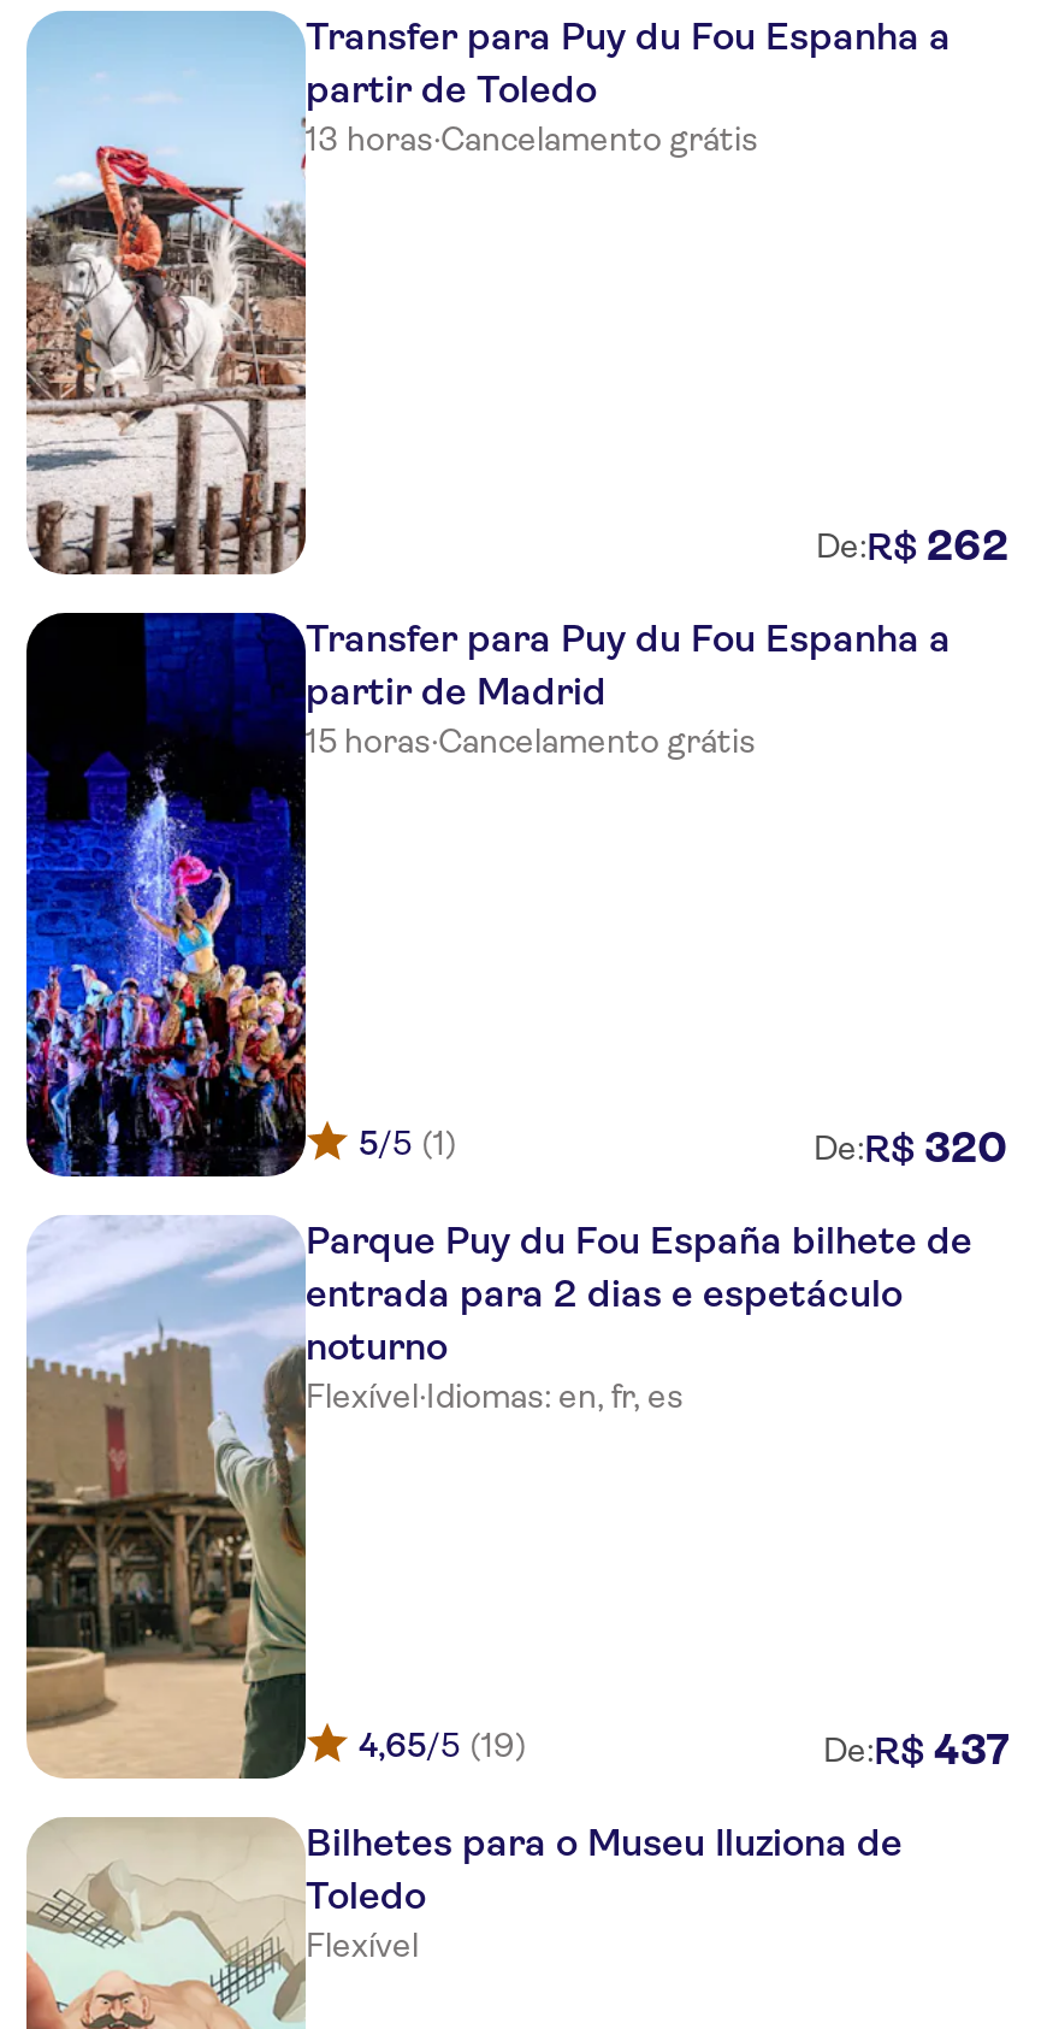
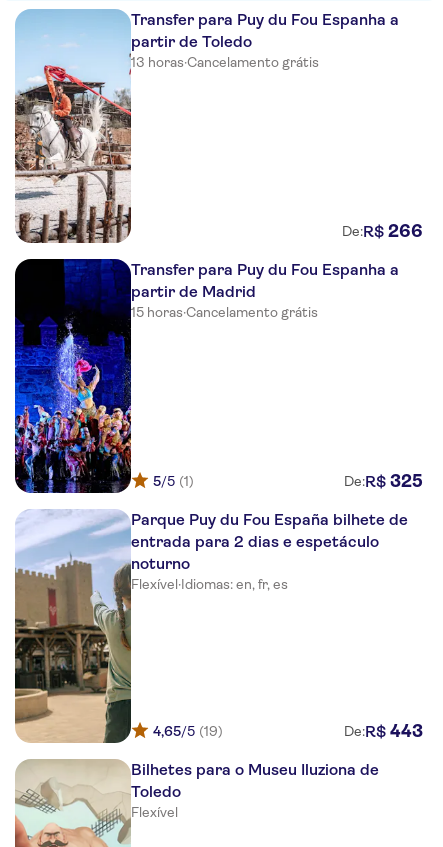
- De:R$ 262
+ De:R$ 266

- De:R$ 320
+ De:R$ 325

- De:R$ 437
+ De:R$ 443
